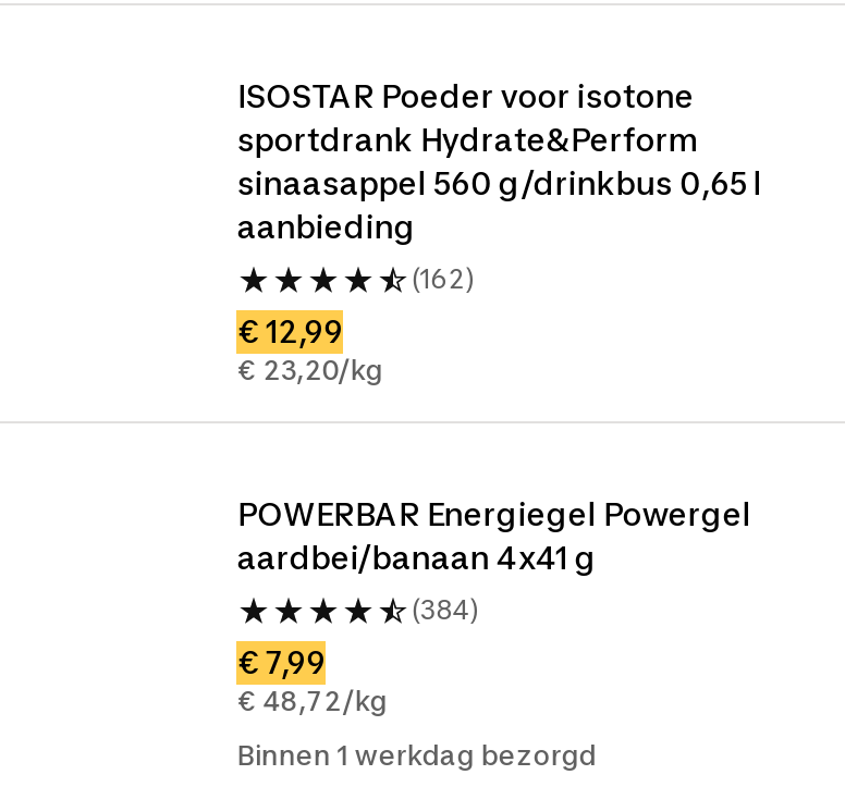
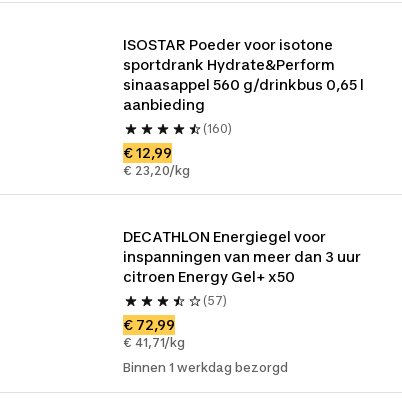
- (162)
+ (160)

- POWERBAR Energiegel Powergel
- aardbei/banaan 4x41 g
+ DECATHLON Energiegel voor
+ inspanningen van meer dan 3 uur
+ citroen Energy Gel+ x50

- (384)
+ (57)

- € 7,99
- € 48,72/kg
+ € 72,99
+ € 41,71/kg
